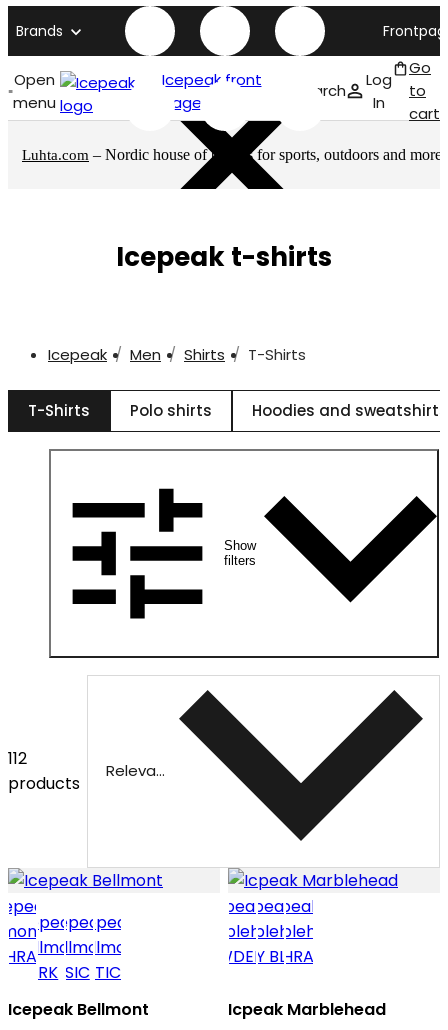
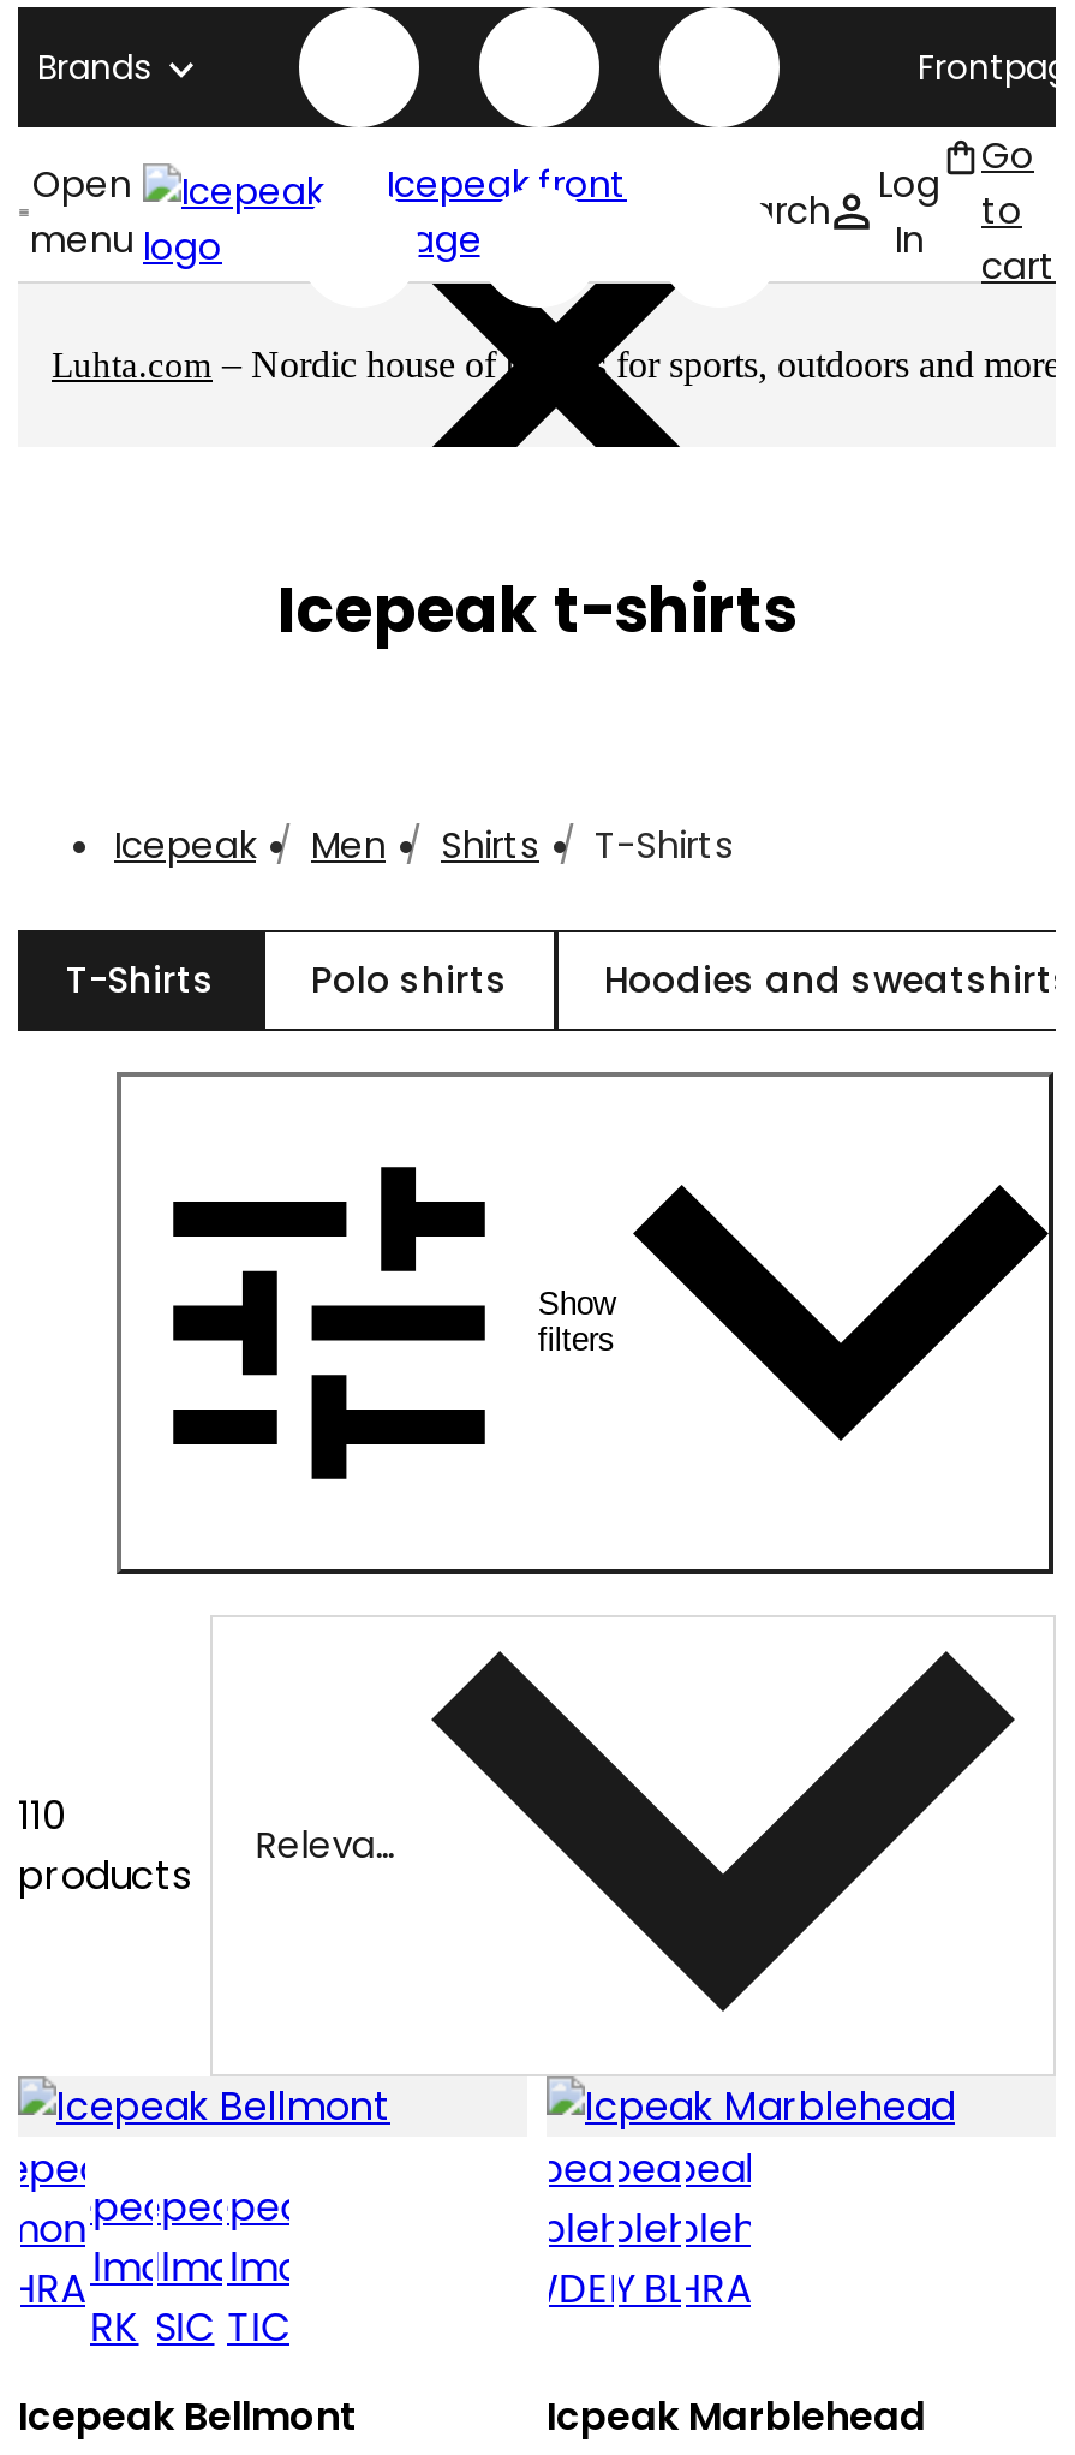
- 112
+ 110
